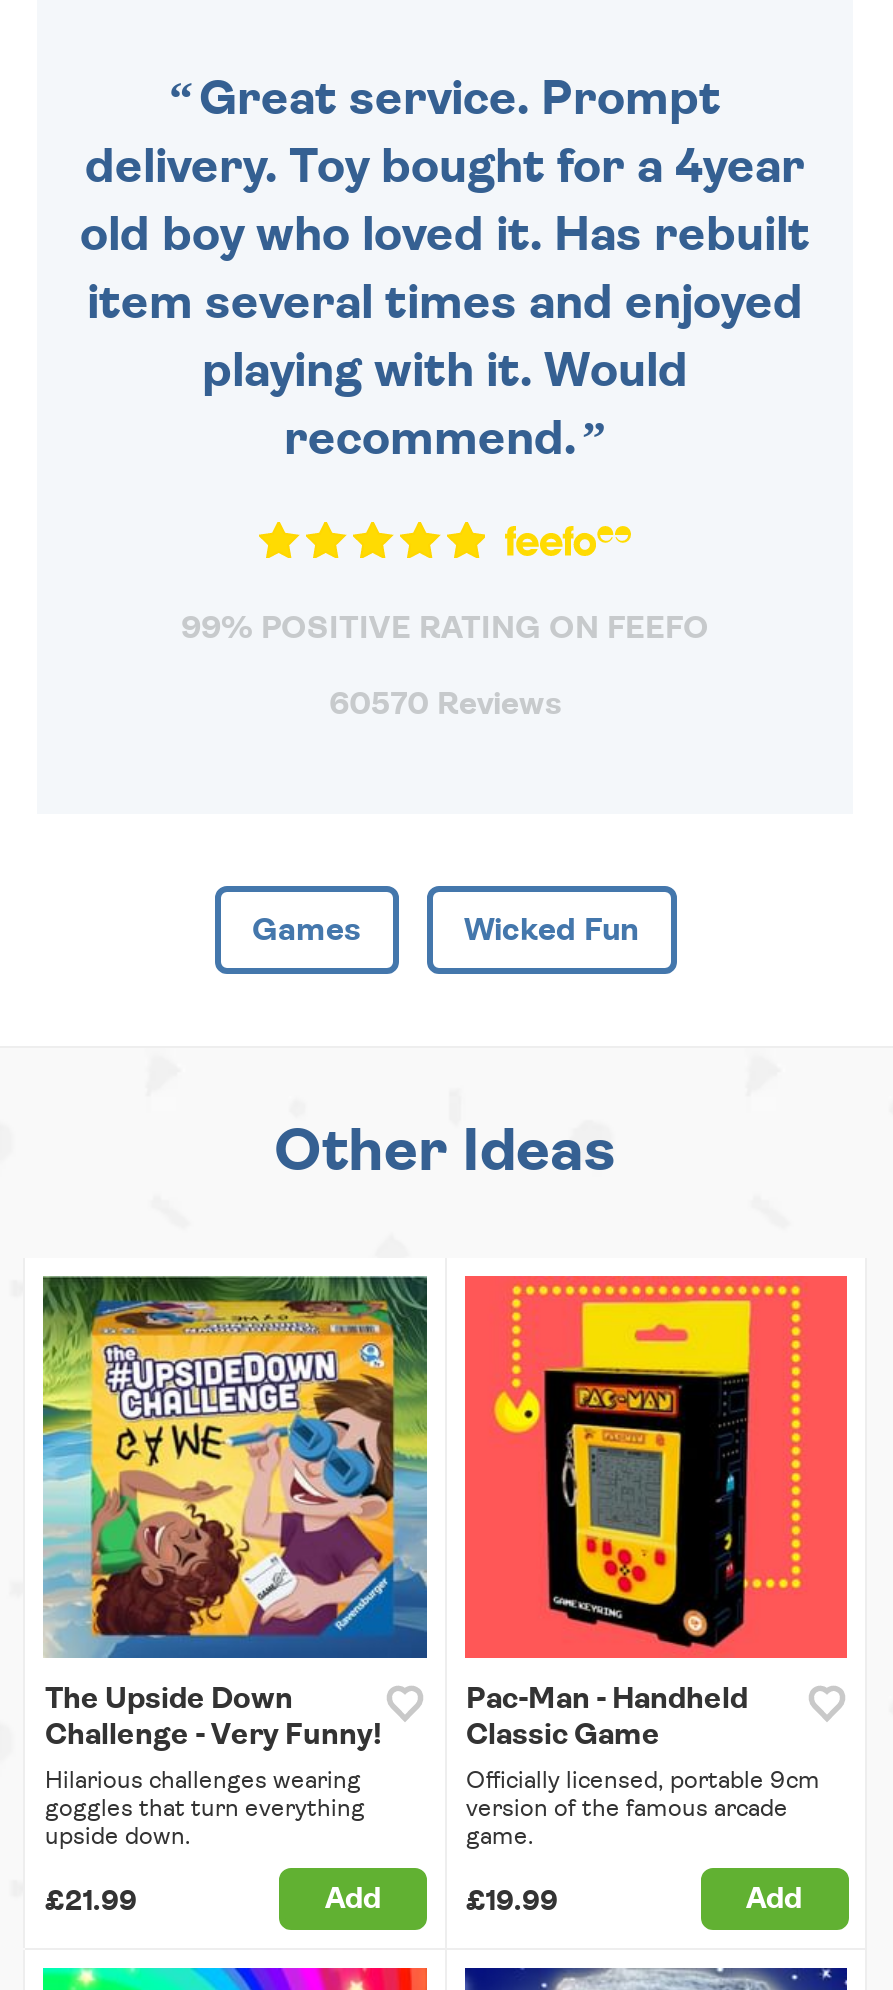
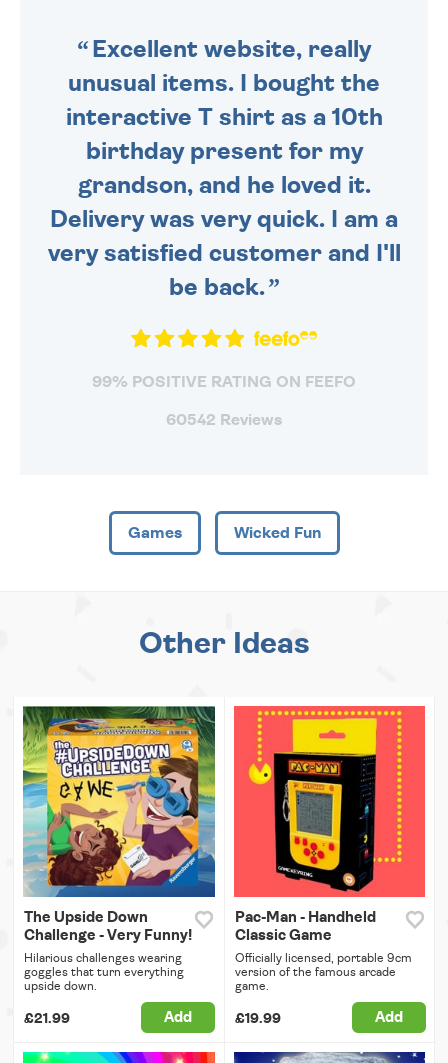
- Great service. Prompt
- delivery. Toy bought for a 4year
- old boy who loved it. Has rebuilt
- item several times and enjoyed
- playing with it. Would
- recommend.
+ Excellent website, really
+ unusual items. I bought the
+ interactive T shirt as a 10th
+ birthday present for my
+ grandson, and he loved it.
+ Delivery was very quick. I am a
+ very satisfied customer and I'll
+ be back.

- 60570 Reviews
+ 60542 Reviews
